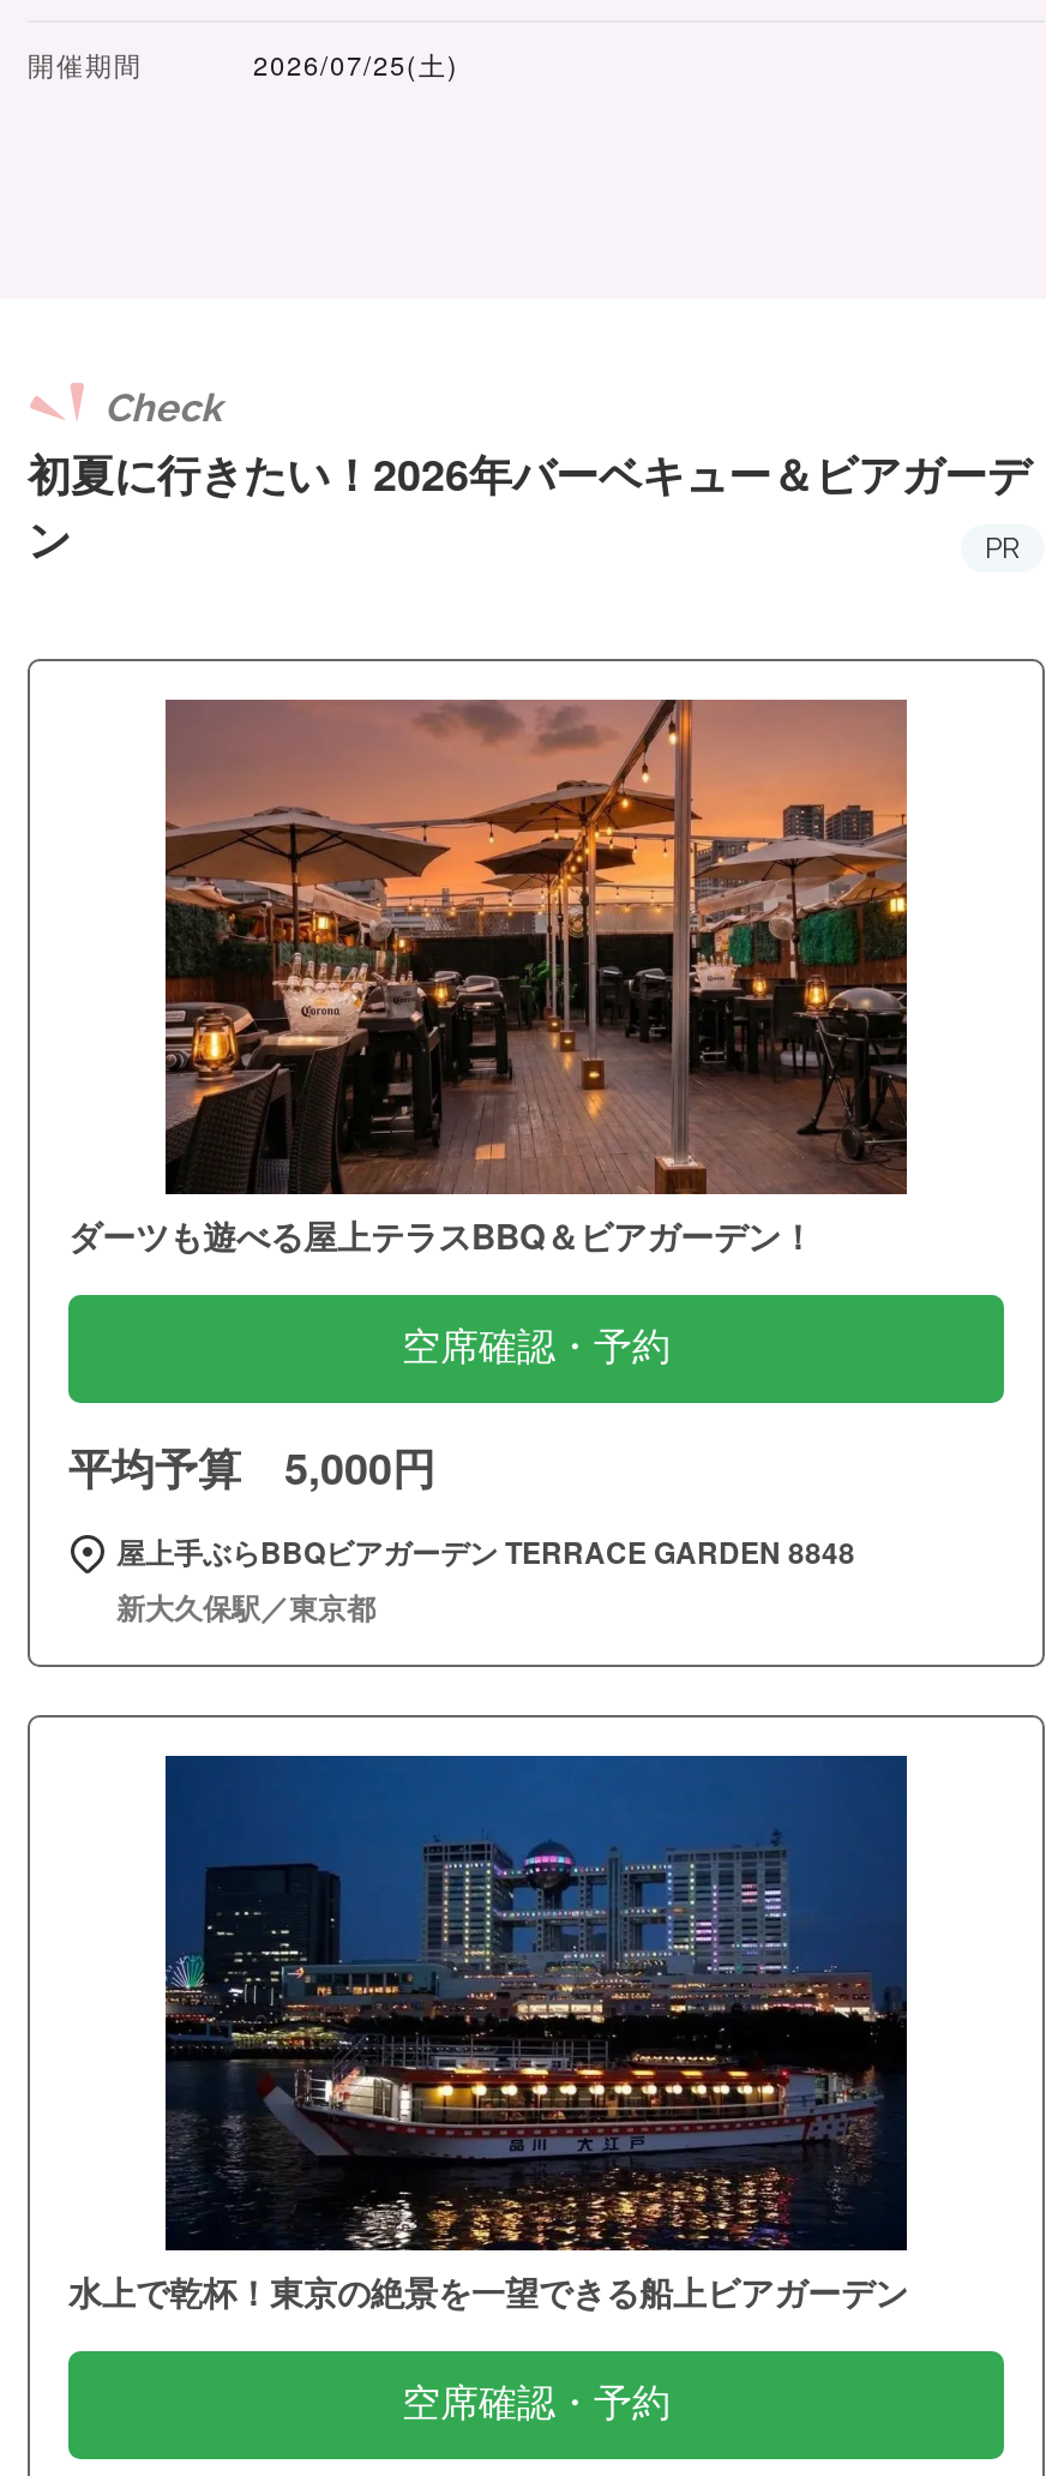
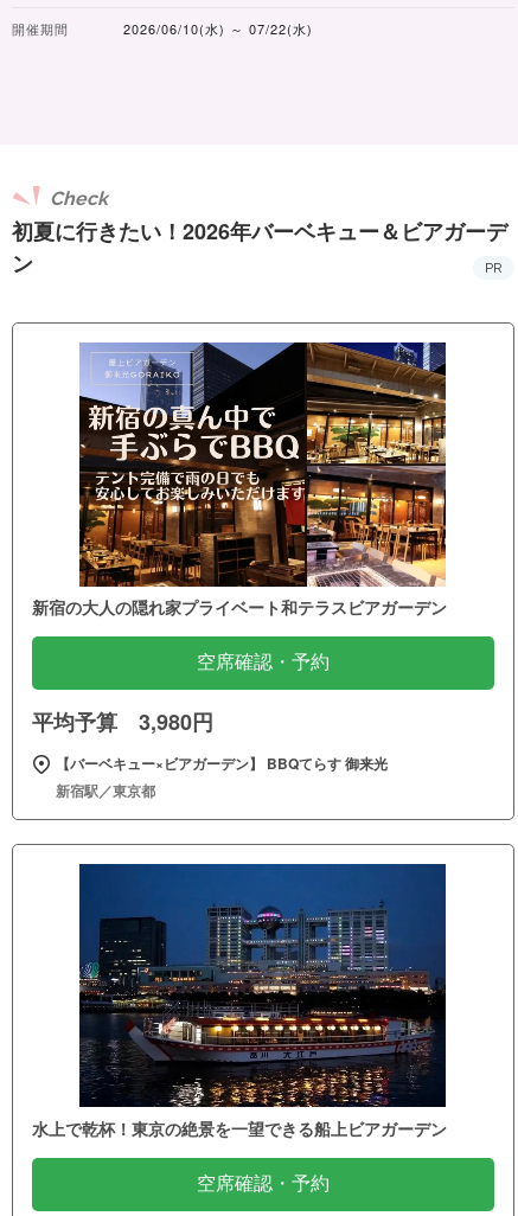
- 2026/07/25(土)
+ 2026/06/10(水) ～ 07/22(水)

- [image]
- ダーツも遊べる屋上テラスBBQ＆ビアガーデン！
+ [image]
+ 新宿の大人の隠れ家プライベート和テラスビアガーデン

- 平均予算 5,000円
+ 平均予算 3,980円

- 屋上手ぶらBBQビアガーデン TERRACE GARDEN 8848
- 新大久保駅／東京都
+ 【バーベキュー×ビアガーデン】 BBQてらす 御来光
+ 新宿駅／東京都
